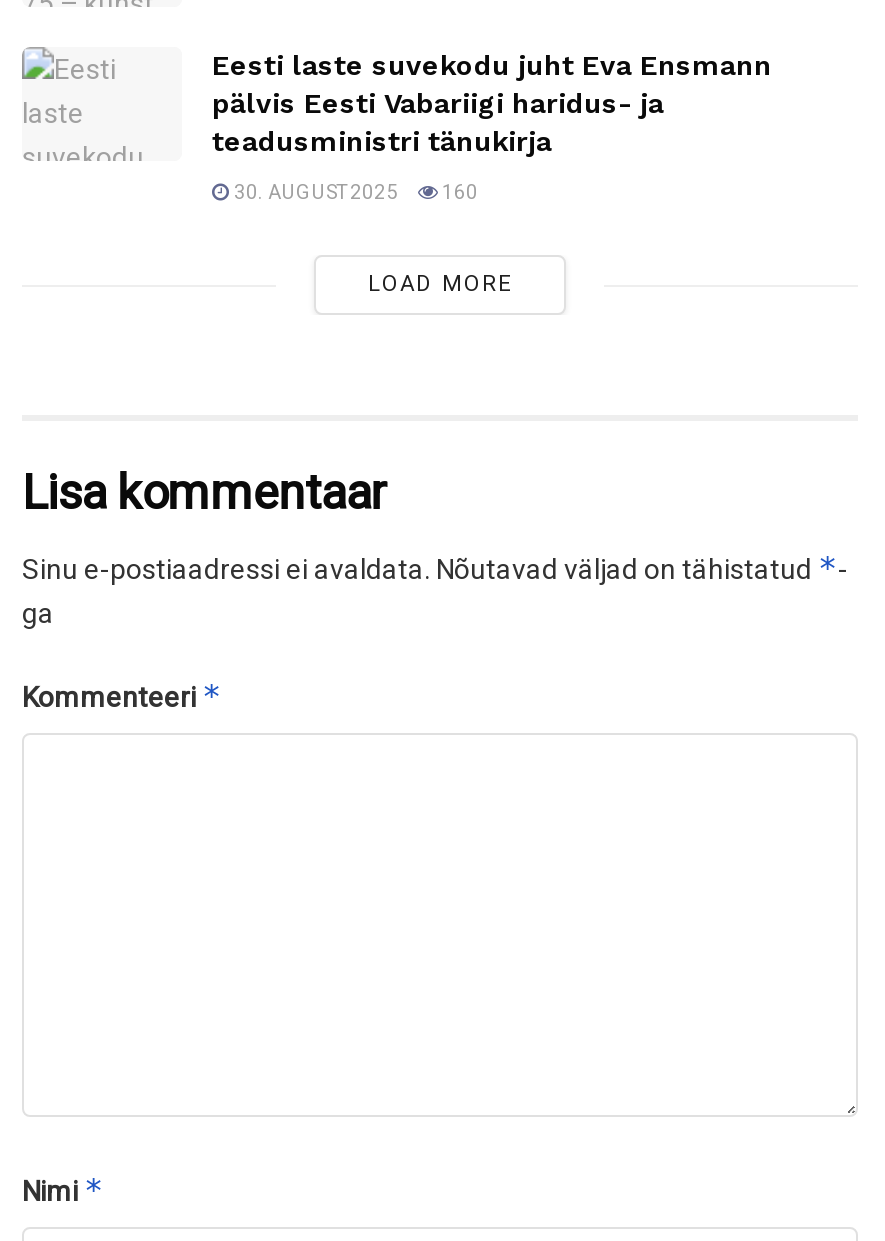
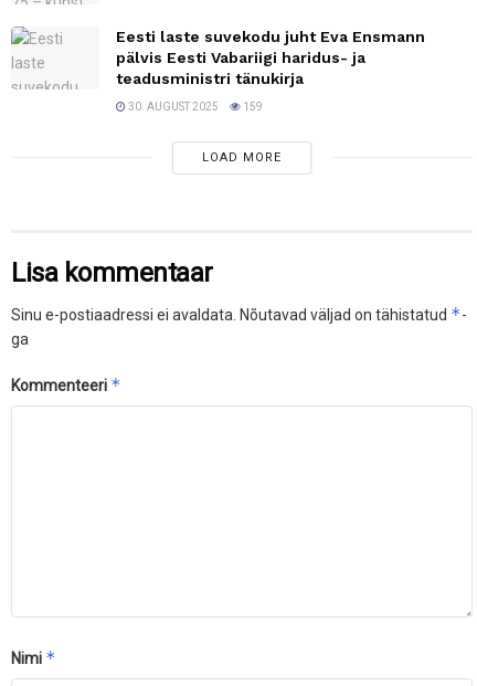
- 30. AUGUST 2025 160
+ 30. AUGUST 2025 159
